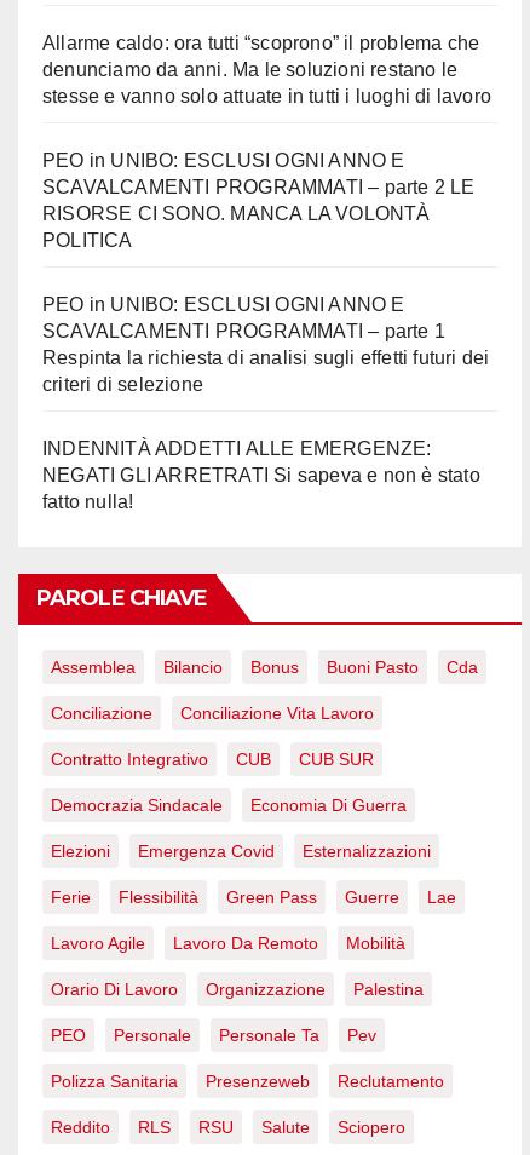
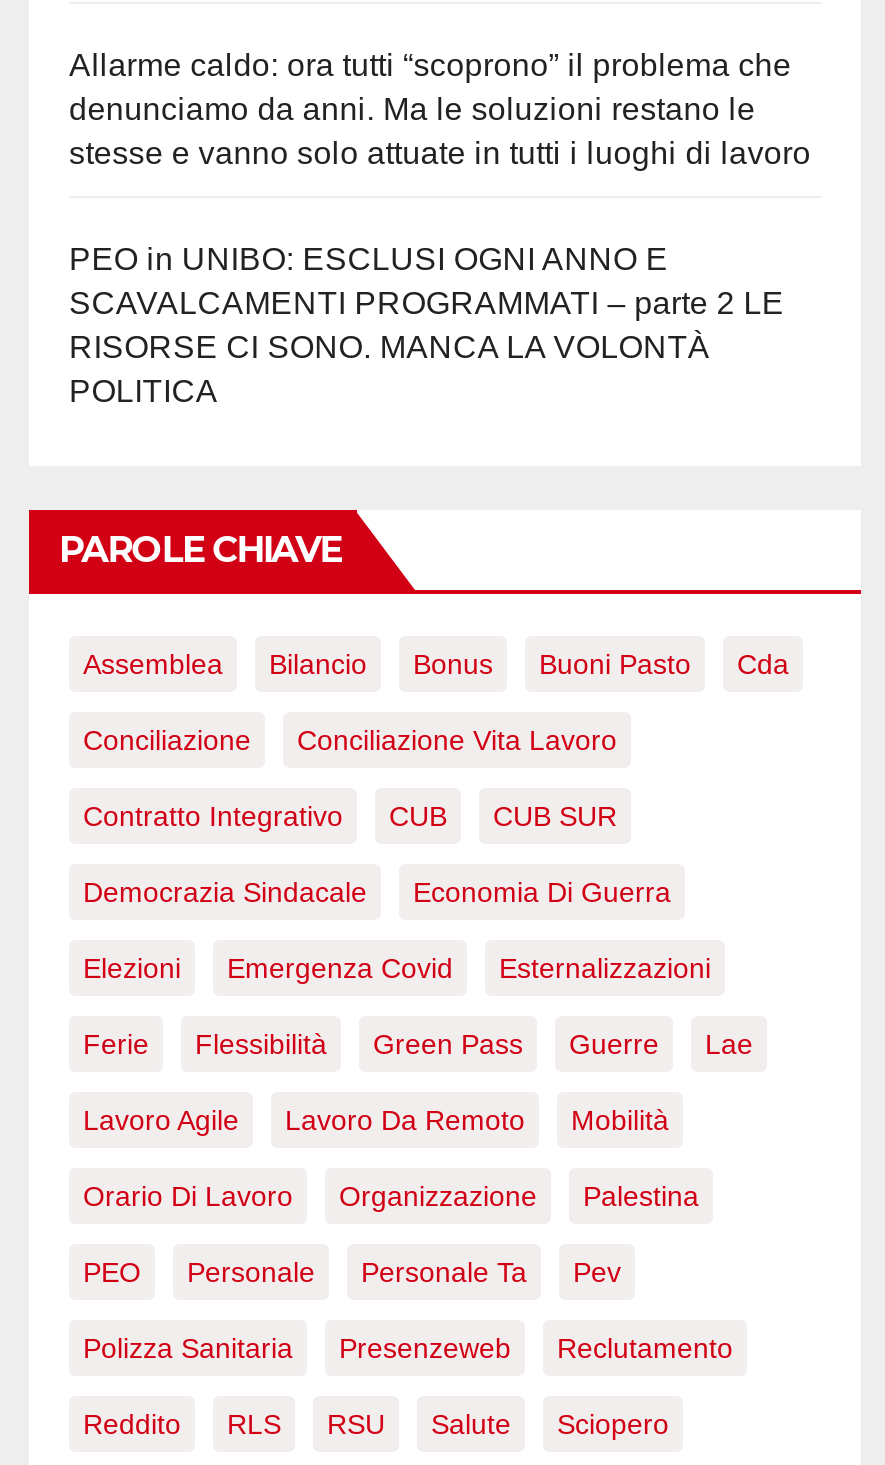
- PEO in UNIBO: ESCLUSI OGNI ANNO E
- SCAVALCAMENTI PROGRAMMATI – parte 1
- Respinta la richiesta di analisi sugli effetti futuri dei
- criteri di selezione
- INDENNITÀ ADDETTI ALLE EMERGENZE:
- NEGATI GLI ARRETRATI Si sapeva e non è stato
- fatto nulla!
